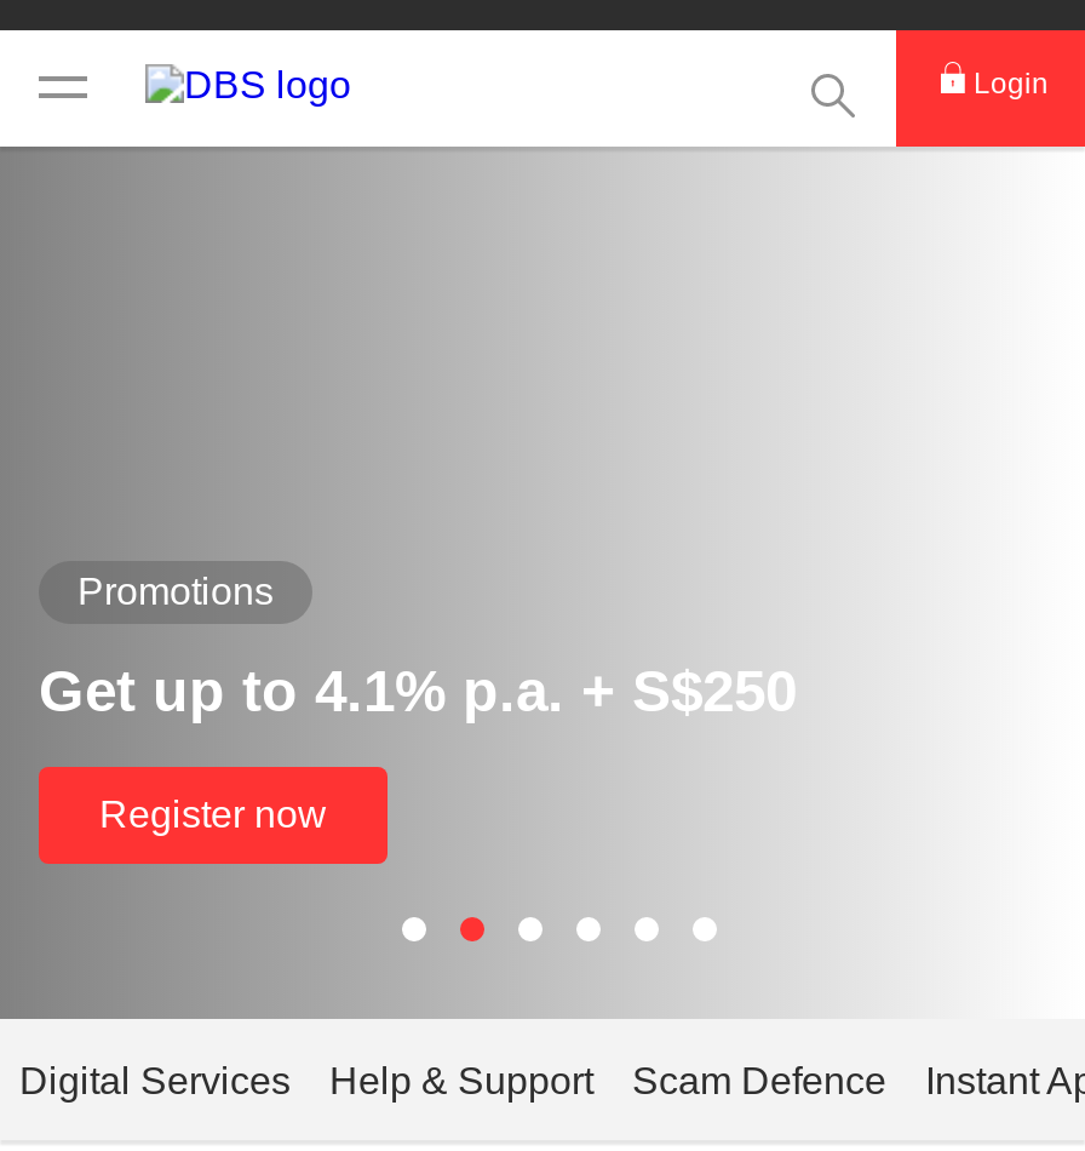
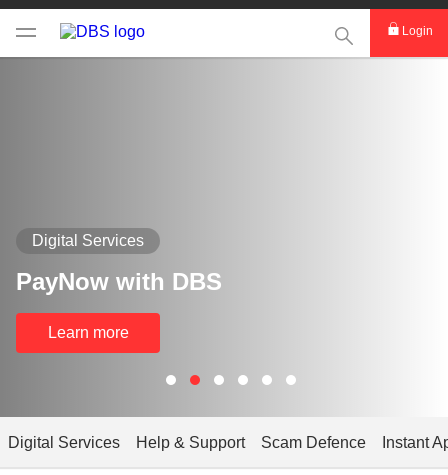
- Promotions
+ Digital Services

- Get up to 4.1% p.a. + S$250
+ PayNow with DBS

- Register now
+ Learn more
